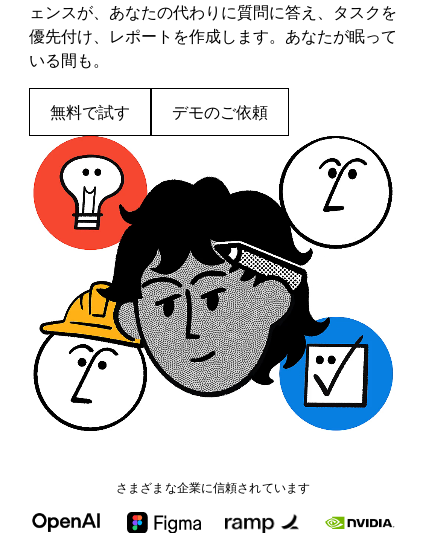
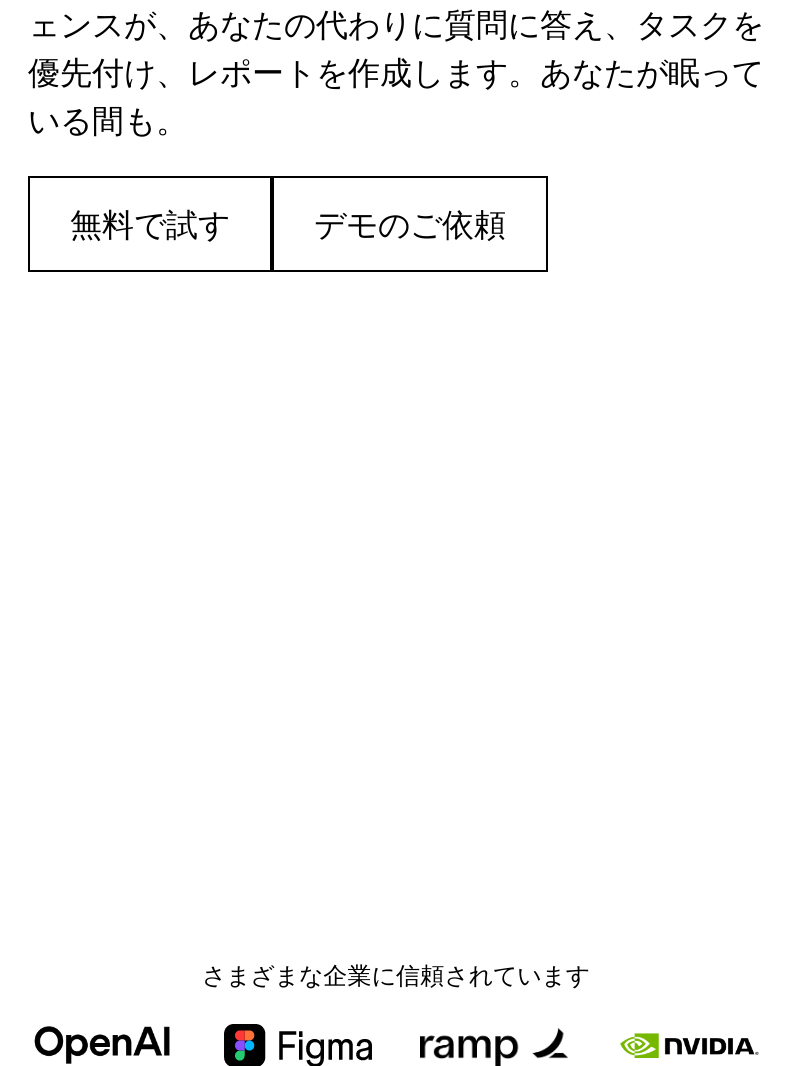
- [image]
